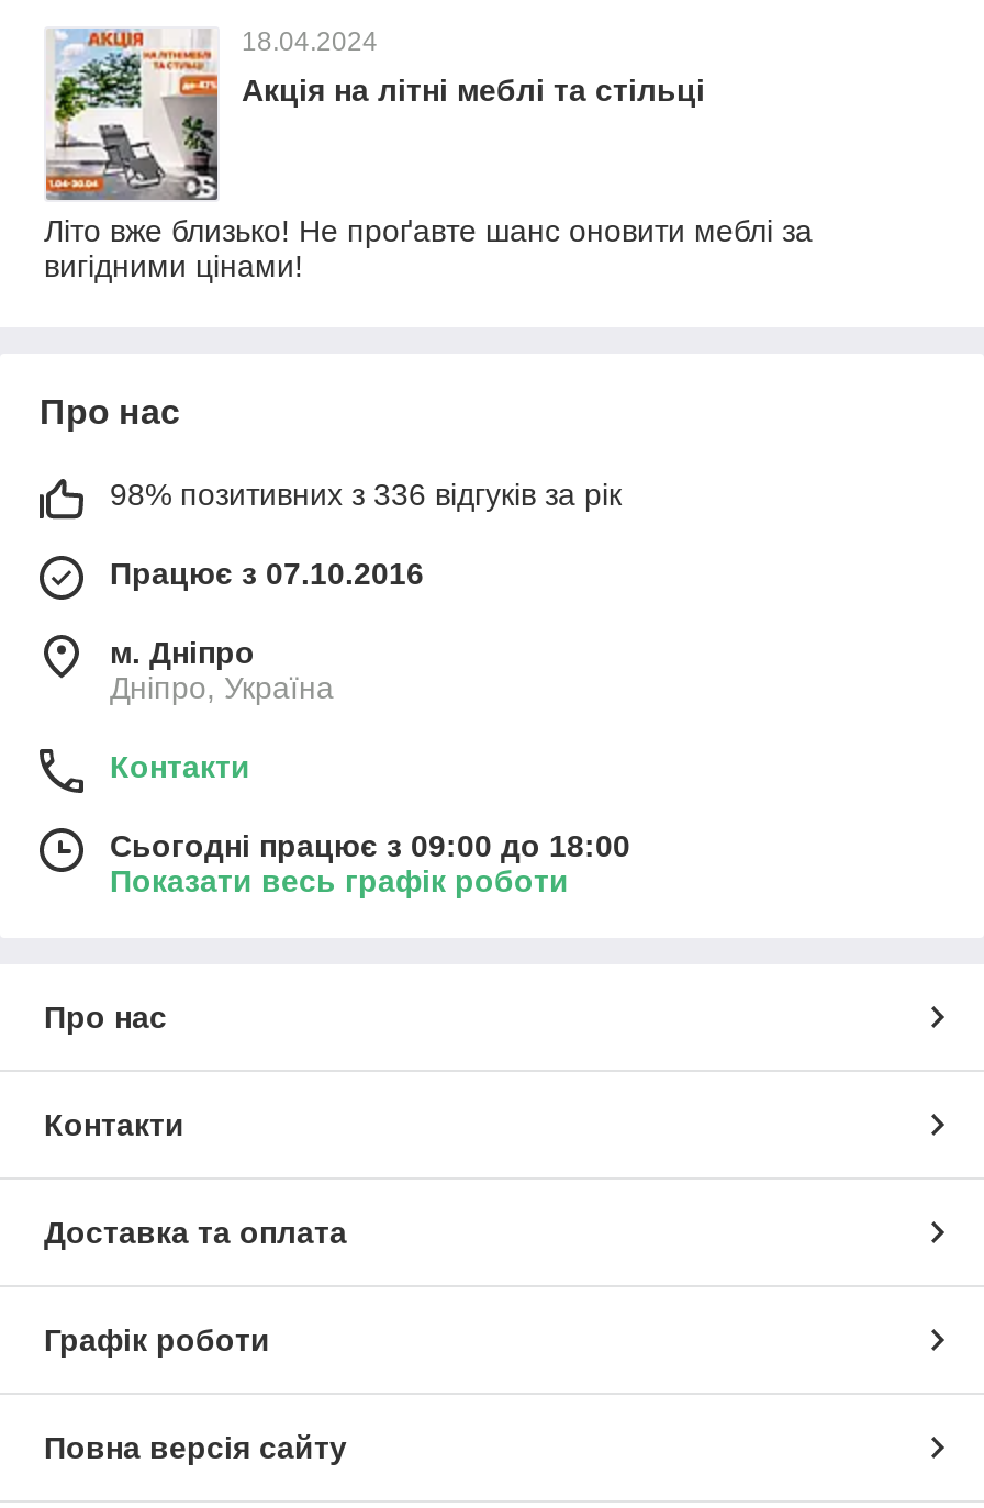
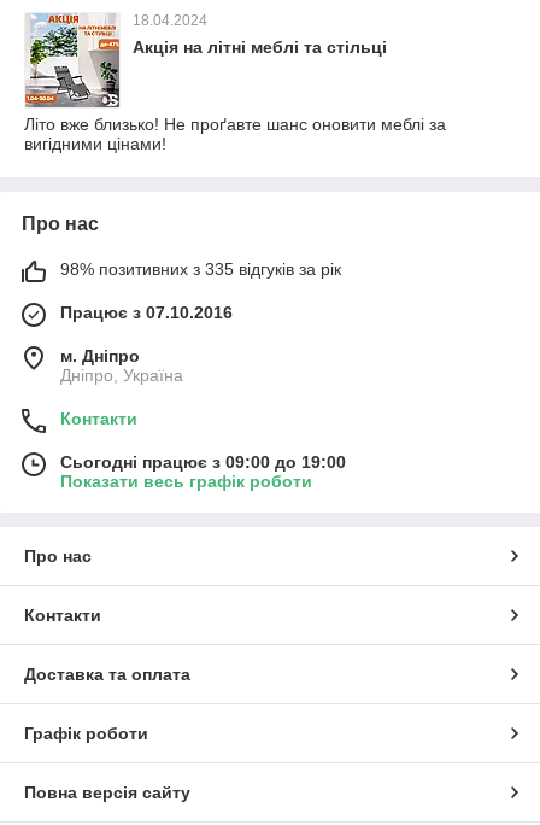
- 98% позитивних з 336 відгуків за рік
+ 98% позитивних з 335 відгуків за рік

- Сьогодні працює з 09:00 до 18:00
+ Сьогодні працює з 09:00 до 19:00
